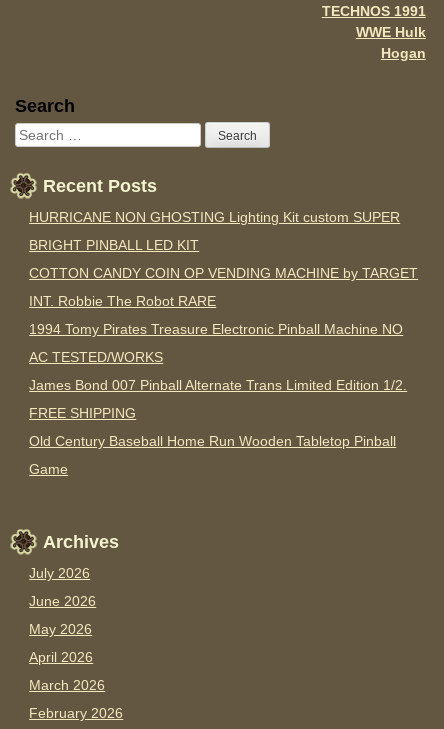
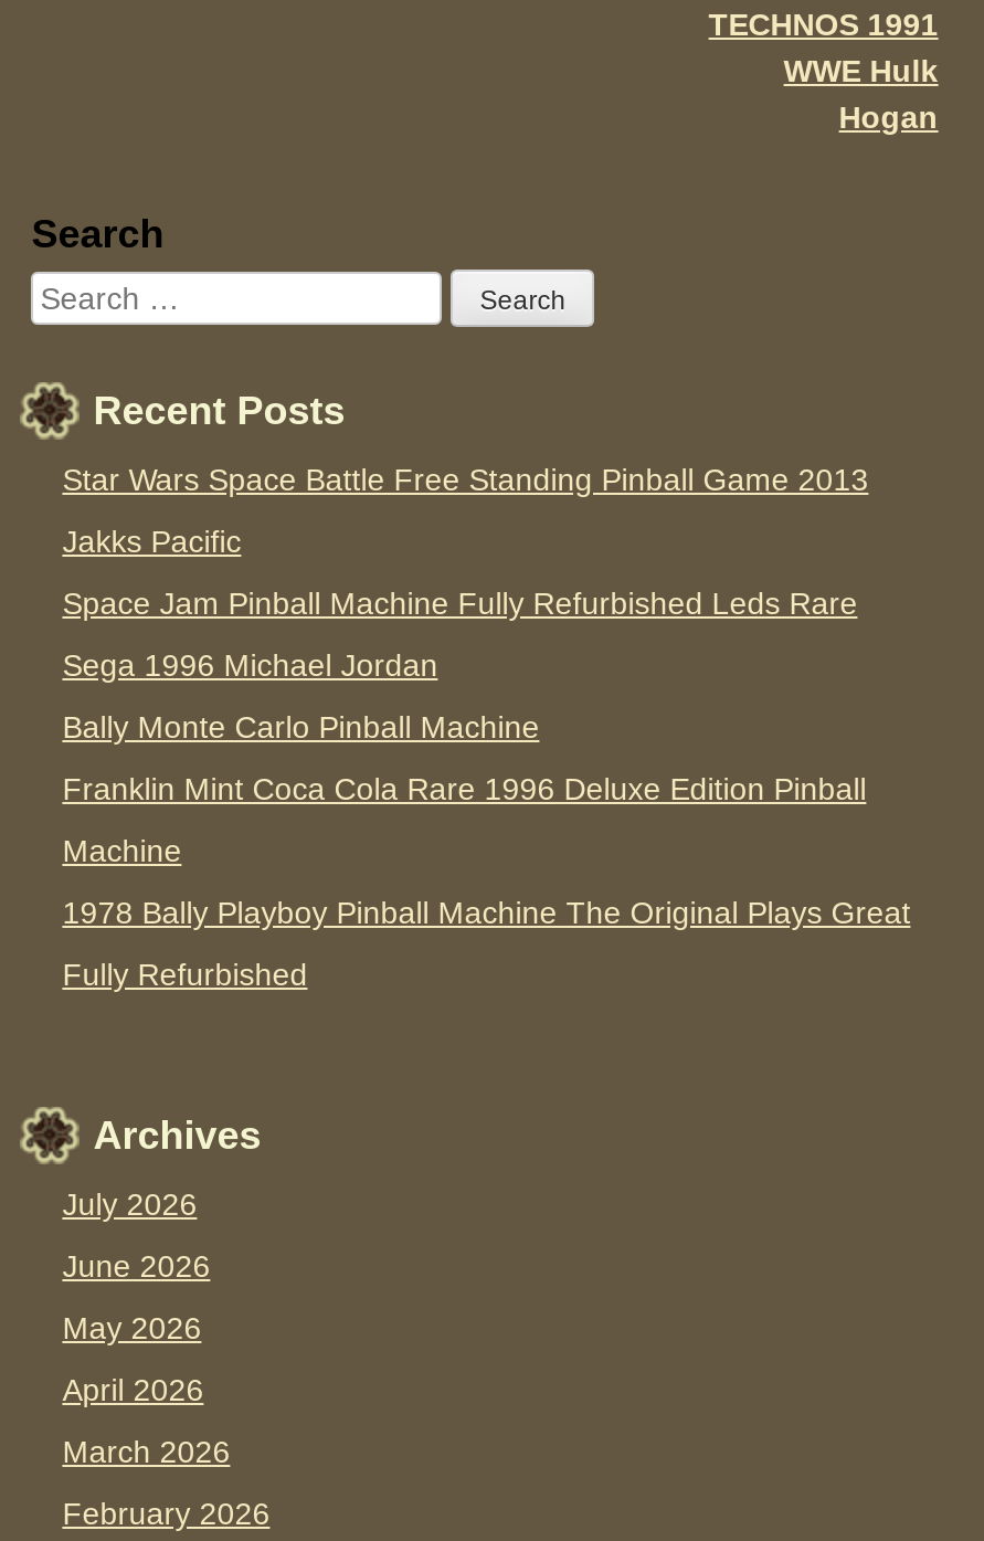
- HURRICANE NON GHOSTING Lighting Kit custom SUPER
- BRIGHT PINBALL LED KIT
- COTTON CANDY COIN OP VENDING MACHINE by TARGET
- INT. Robbie The Robot RARE
- 1994 Tomy Pirates Treasure Electronic Pinball Machine NO
- AC TESTED/WORKS
- James Bond 007 Pinball Alternate Trans Limited Edition 1/2.
- FREE SHIPPING
- Old Century Baseball Home Run Wooden Tabletop Pinball
- Game
+ Star Wars Space Battle Free Standing Pinball Game 2013
+ Jakks Pacific
+ Space Jam Pinball Machine Fully Refurbished Leds Rare
+ Sega 1996 Michael Jordan
+ Bally Monte Carlo Pinball Machine
+ Franklin Mint Coca Cola Rare 1996 Deluxe Edition Pinball
+ Machine
+ 1978 Bally Playboy Pinball Machine The Original Plays Great
+ Fully Refurbished
